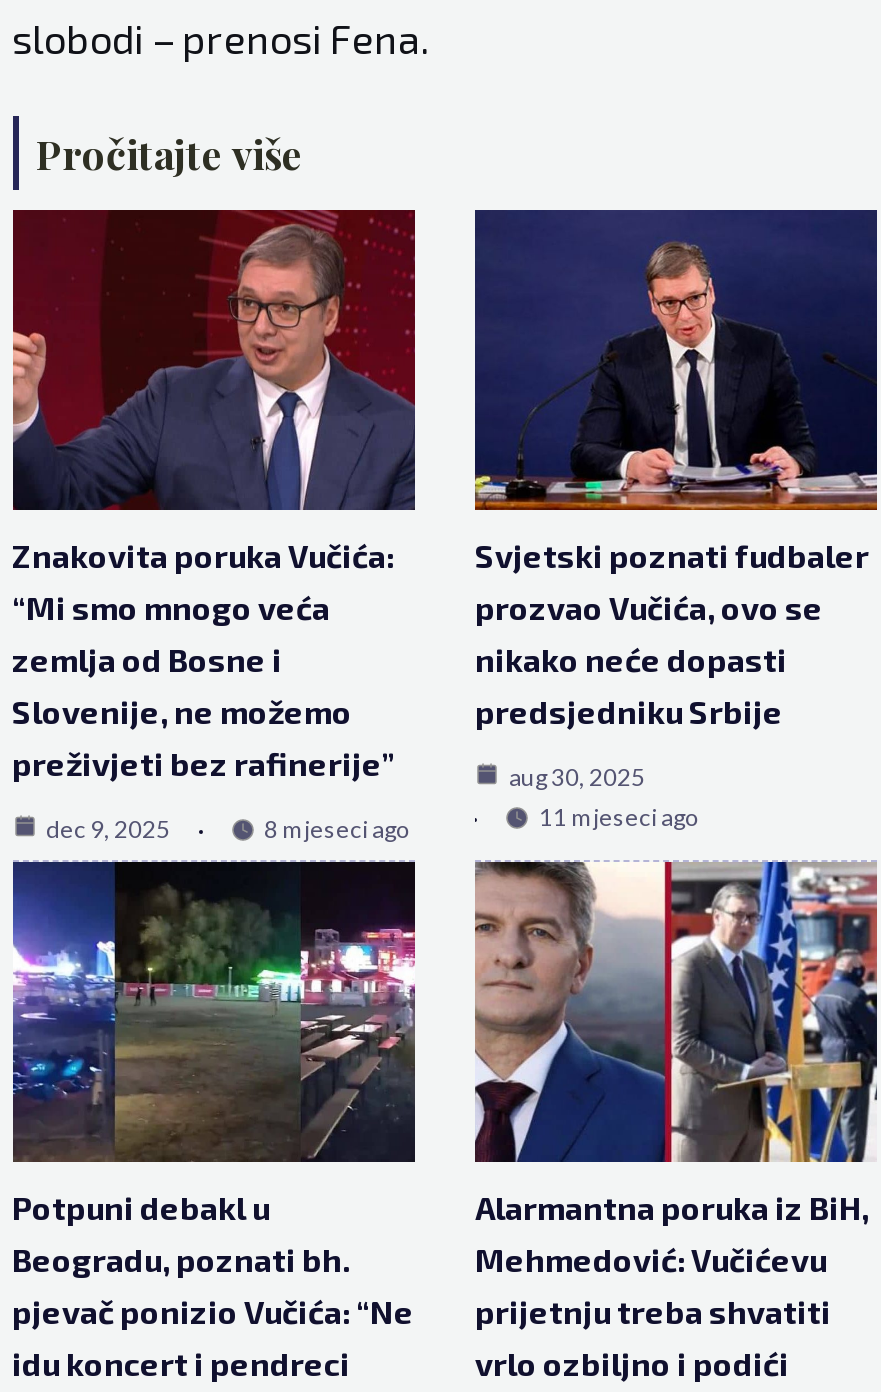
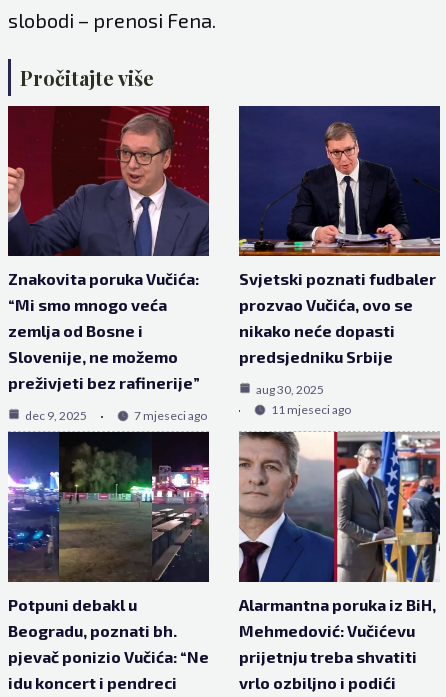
- 8 mjeseci ago
+ 7 mjeseci ago
